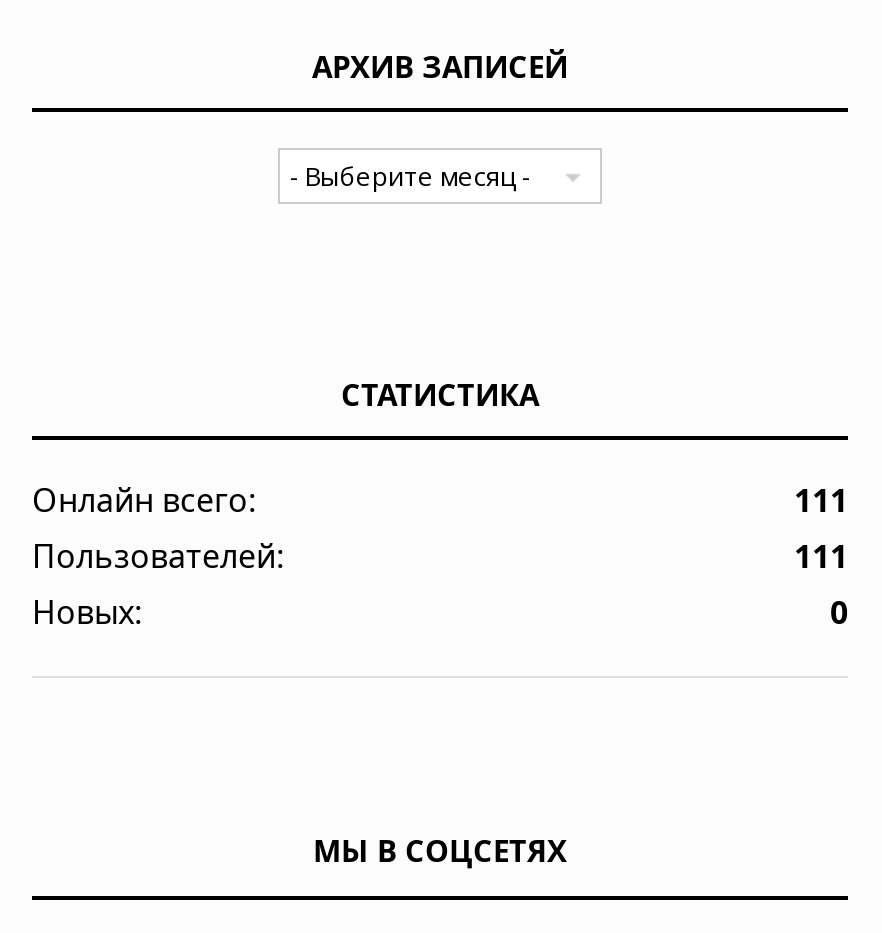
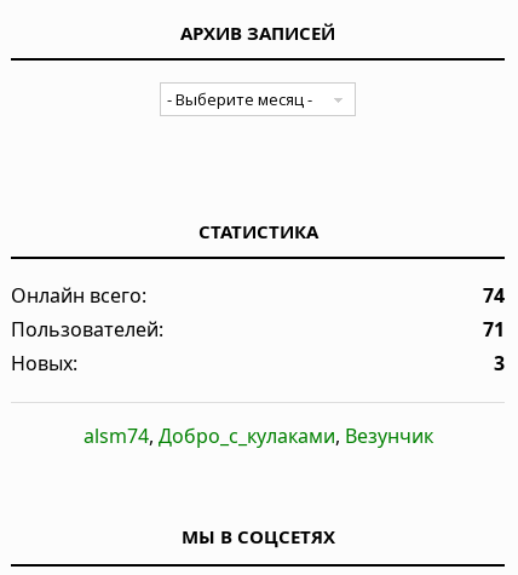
- 111
+ 74

- 111
+ 71

- 0
+ 3
+ alsm74, Добро_с_кулаками, Везунчик
